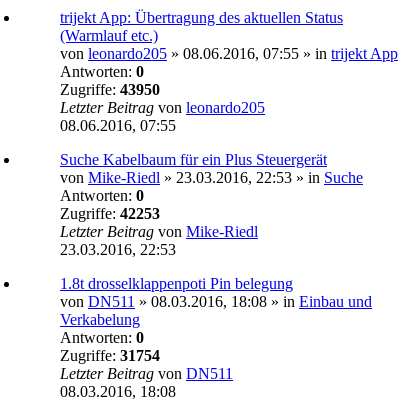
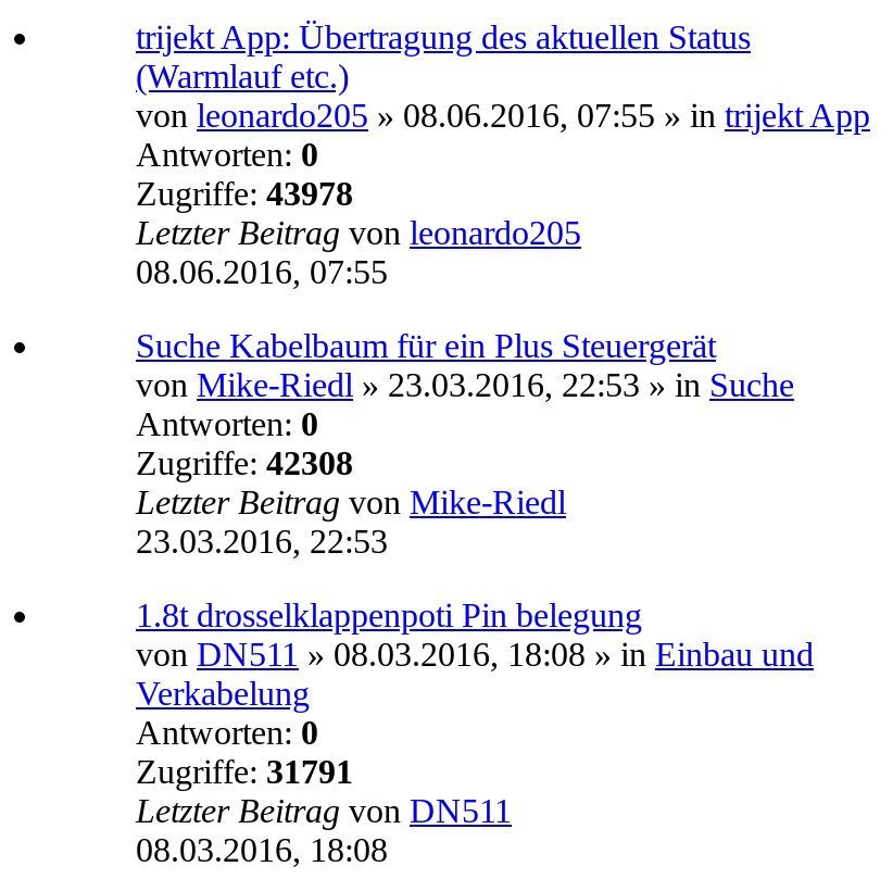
- Zugriffe: 43950
+ Zugriffe: 43978

- Zugriffe: 42253
+ Zugriffe: 42308

- Zugriffe: 31754
+ Zugriffe: 31791
